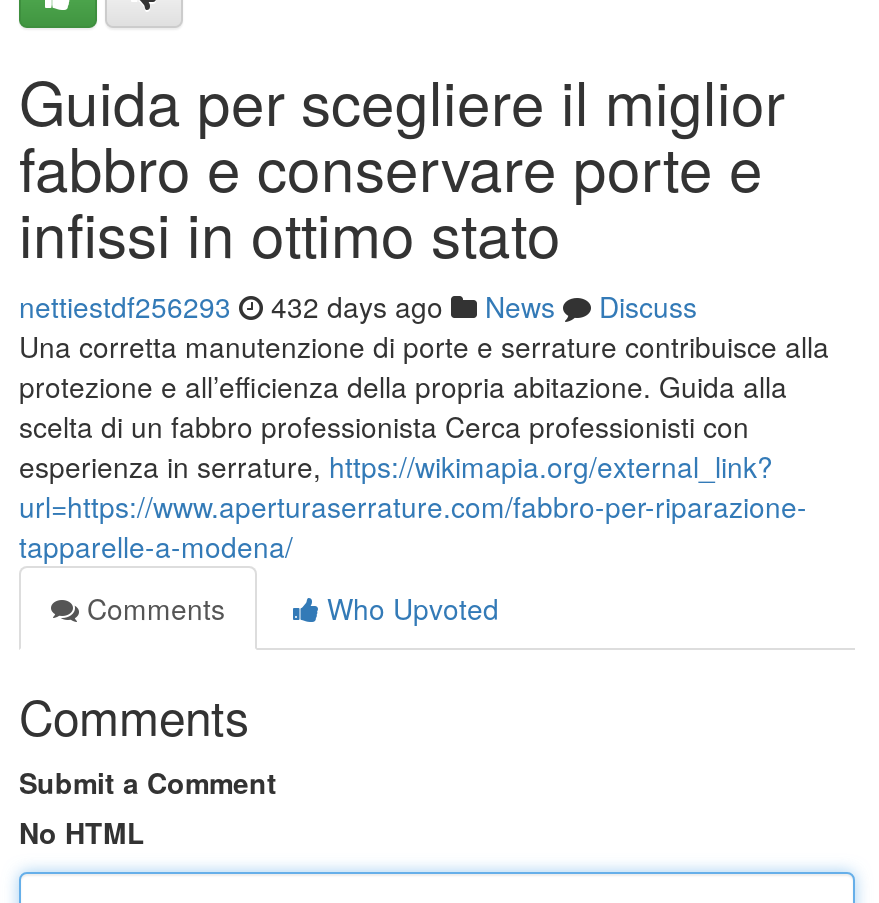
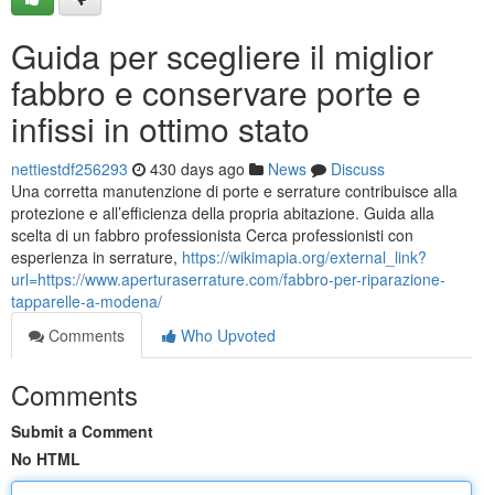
- nettiestdf256293 432 days ago News Discuss
+ nettiestdf256293 430 days ago News Discuss
